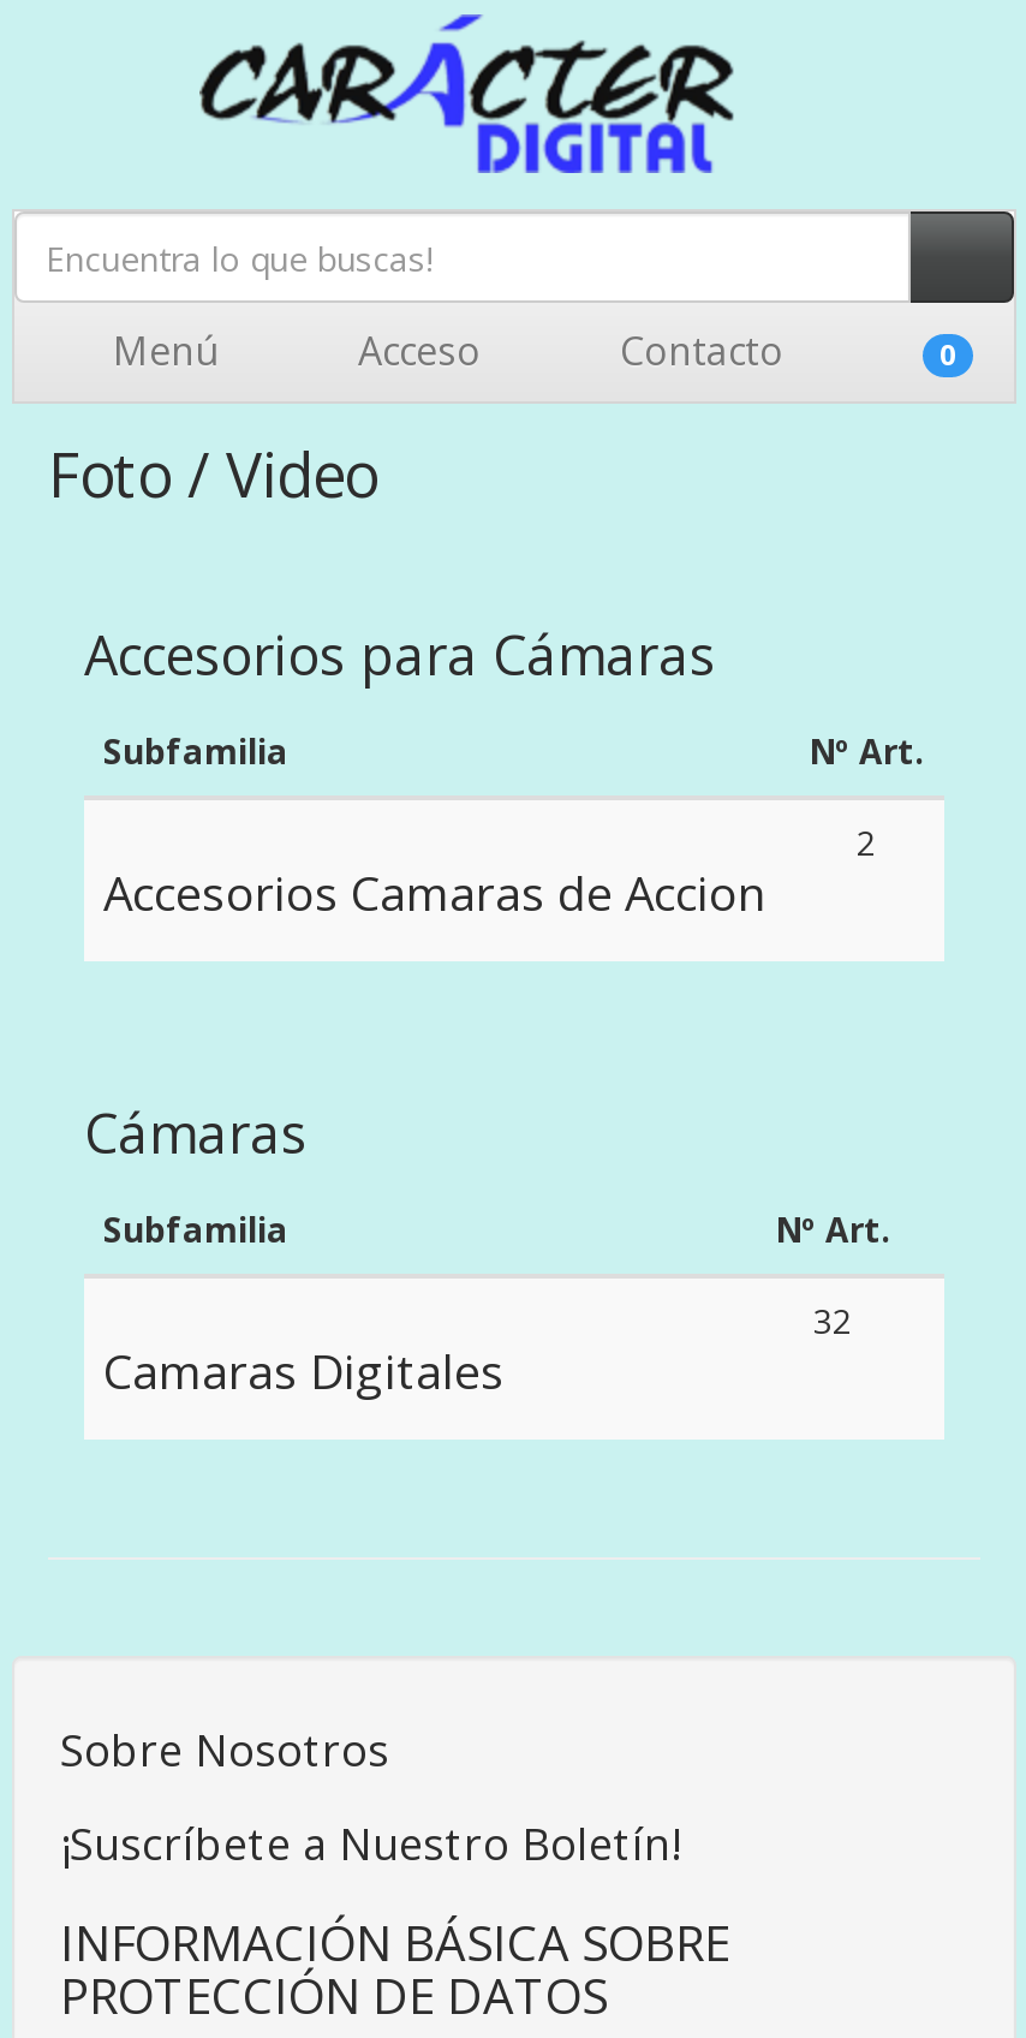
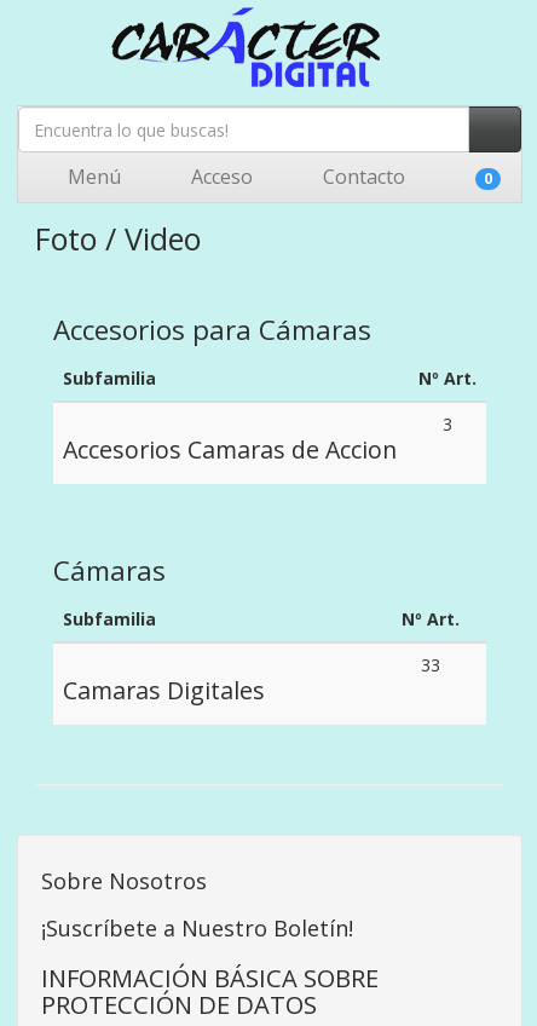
- 2
+ 3

- 32
+ 33
